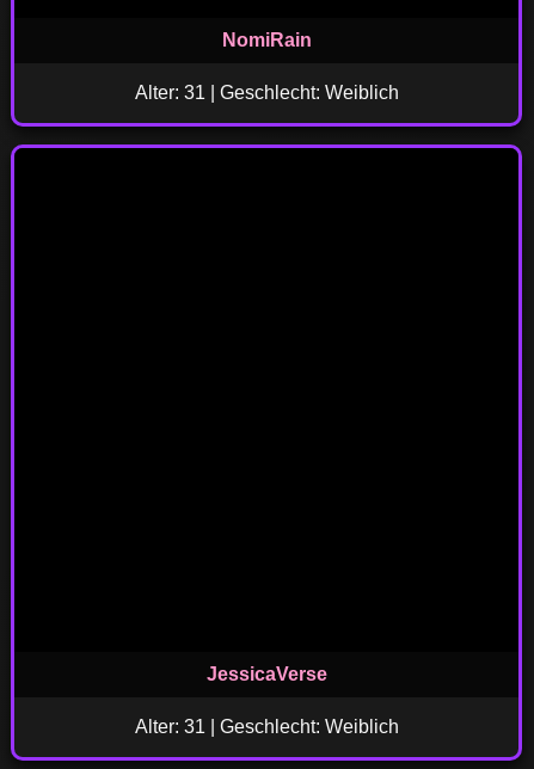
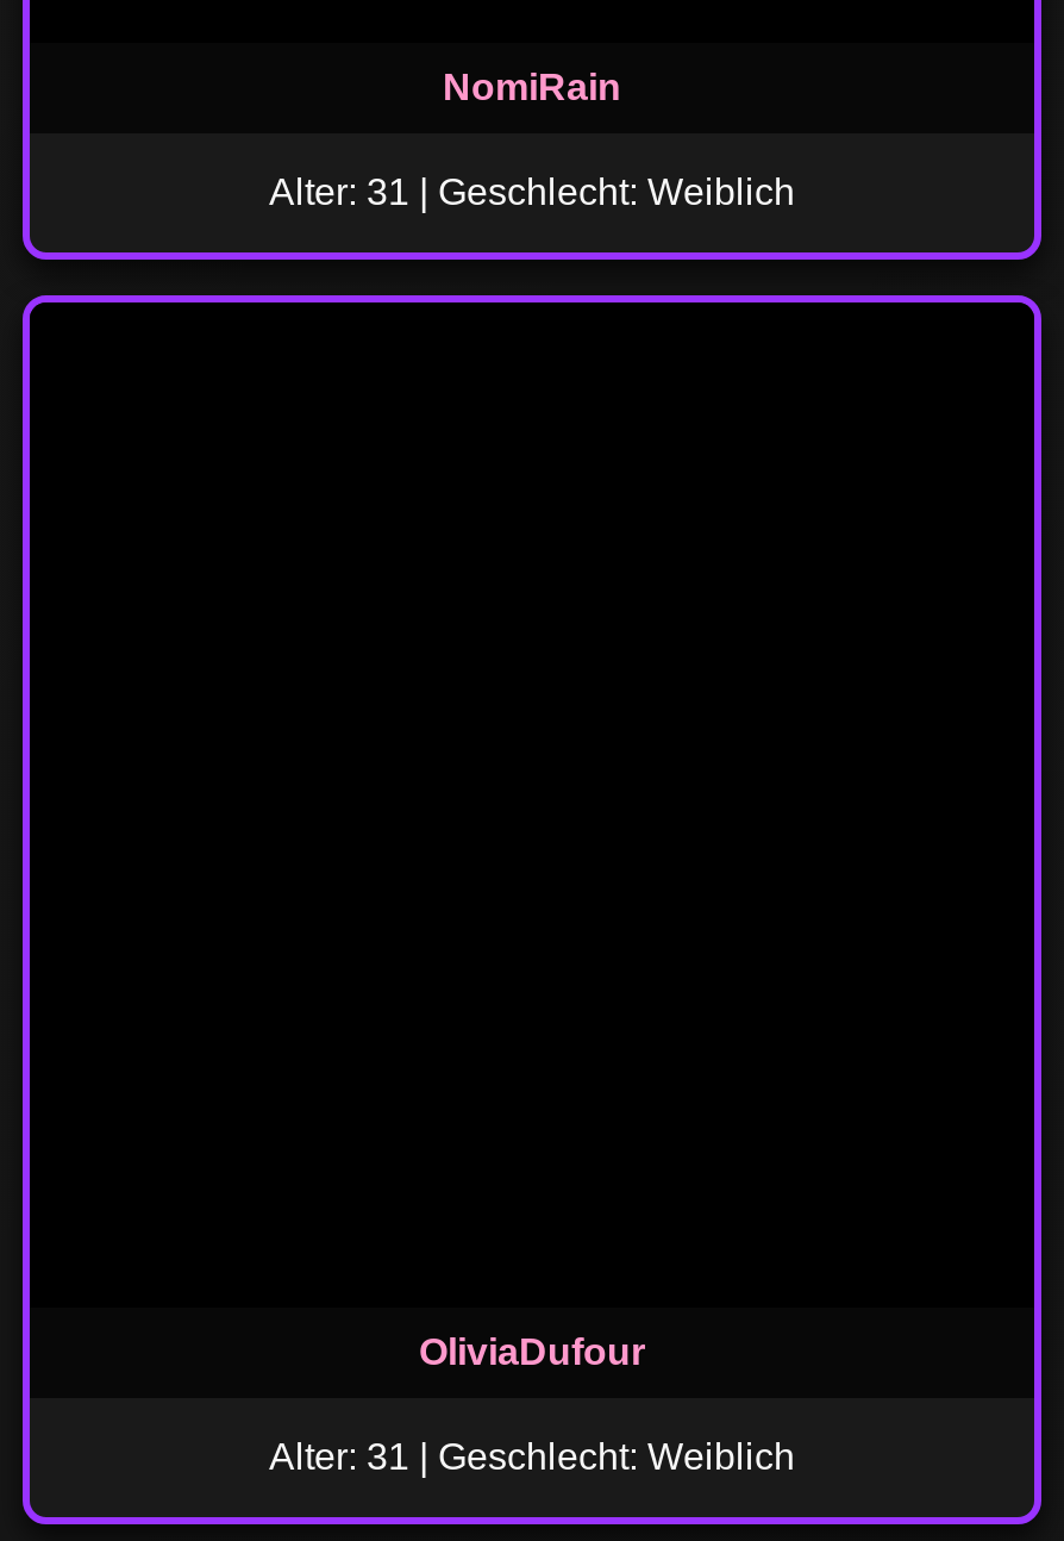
- JessicaVerse
+ OliviaDufour
